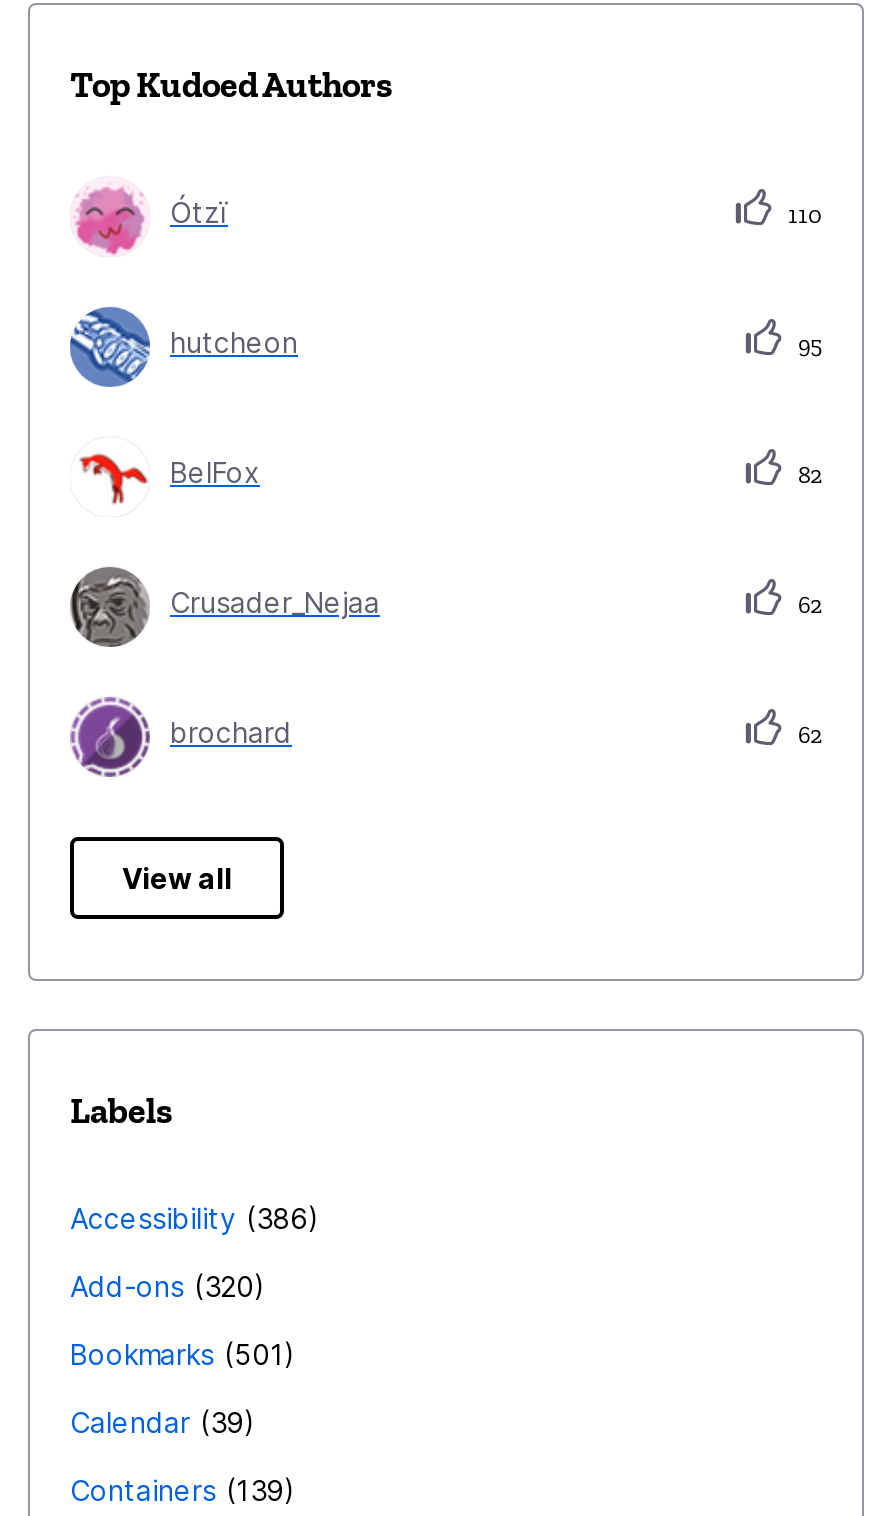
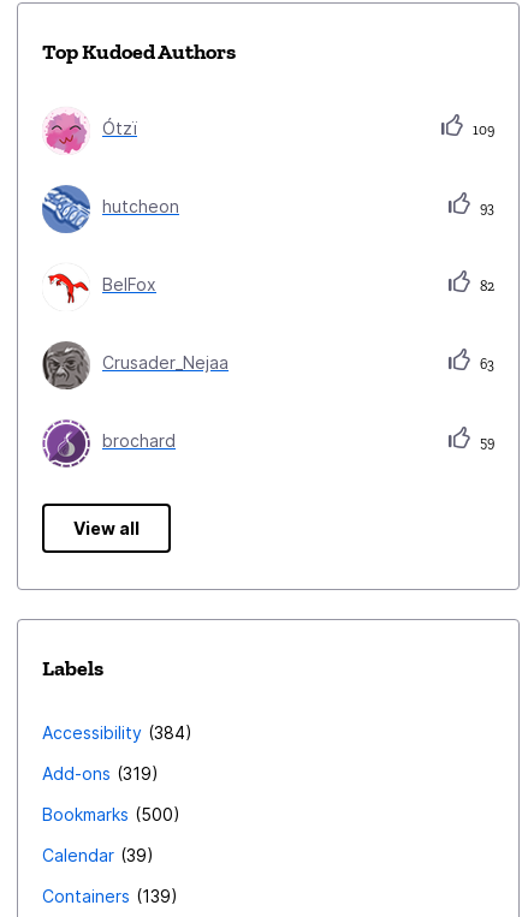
- 110
+ 109

- 95
+ 93

- 62
+ 63

- 62
+ 59

- Accessibility 386
+ Accessibility 384

- Add-ons 320
+ Add-ons 319

- Bookmarks 501
+ Bookmarks 500
